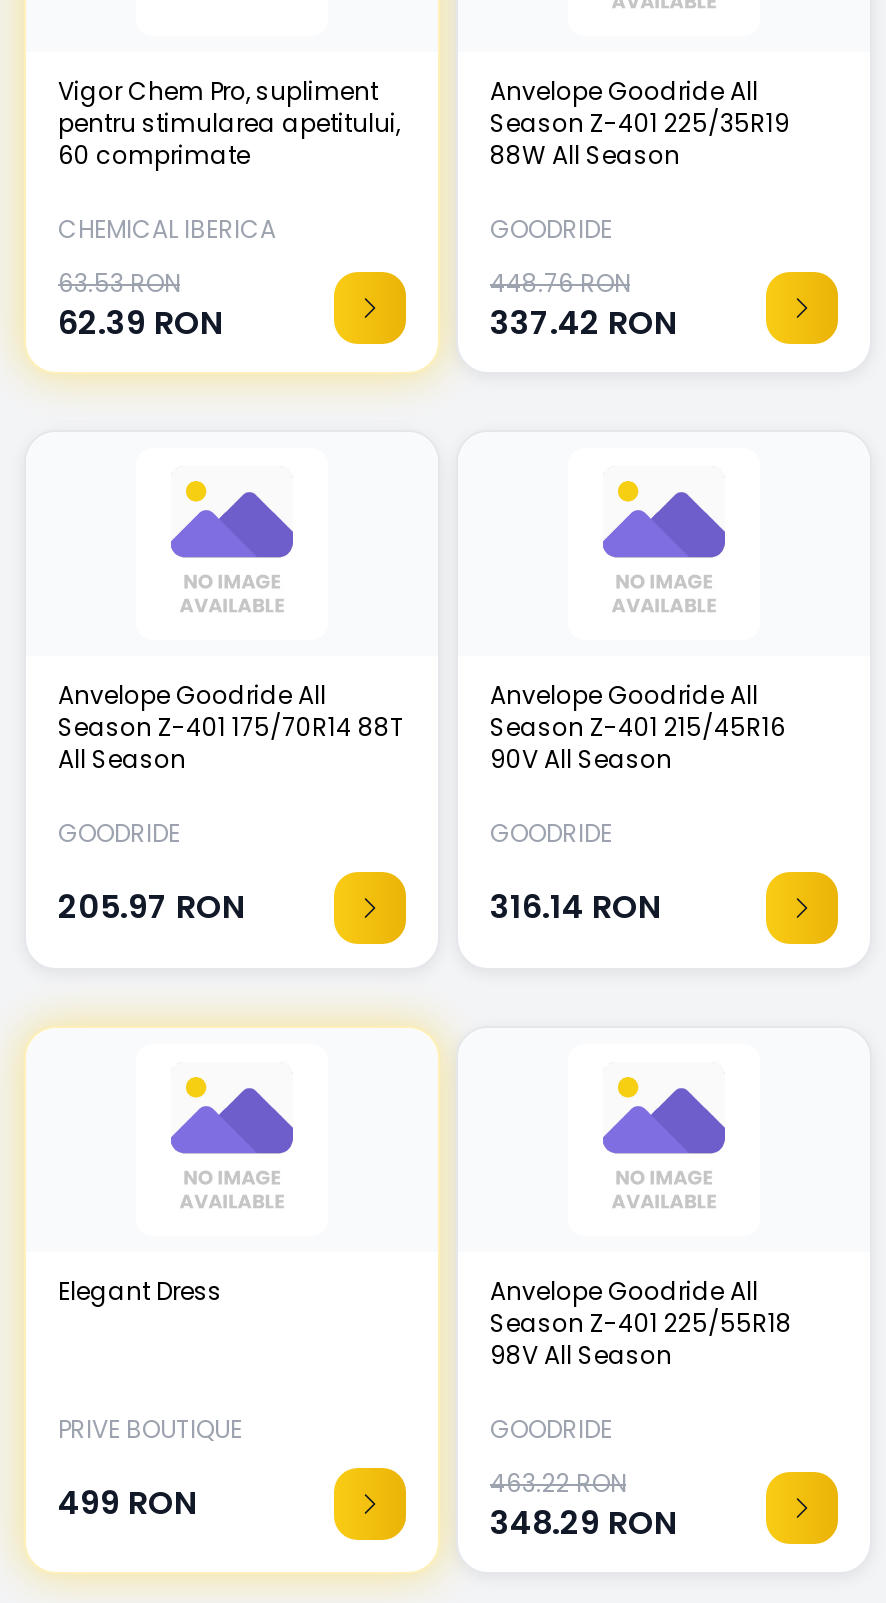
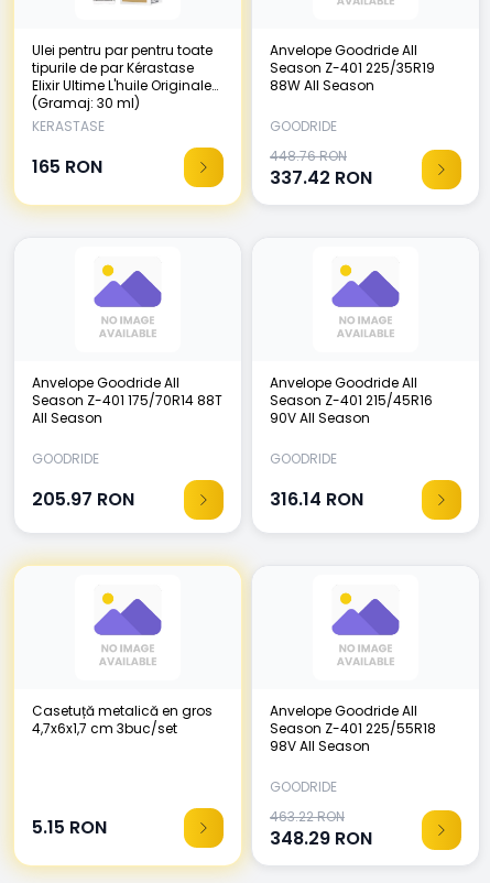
- Vigor Chem Pro, supliment
- pentru stimularea apetitului,
- 60 comprimate
- CHEMICAL IBERICA
- 63.53 RON
- 62.39 RON
+ Ulei pentru par pentru toate
+ tipurile de par Kérastase
+ Elixir Ultime L'huile Originale
+ (Gramaj: 30 ml)
+ KERASTASE
+ 165 RON

- Elegant Dress
+ Casetuță metalică en gros
+ 4,7x6x1,7 cm 3buc/set

- PRIVE BOUTIQUE
- 499 RON
+ 5.15 RON
